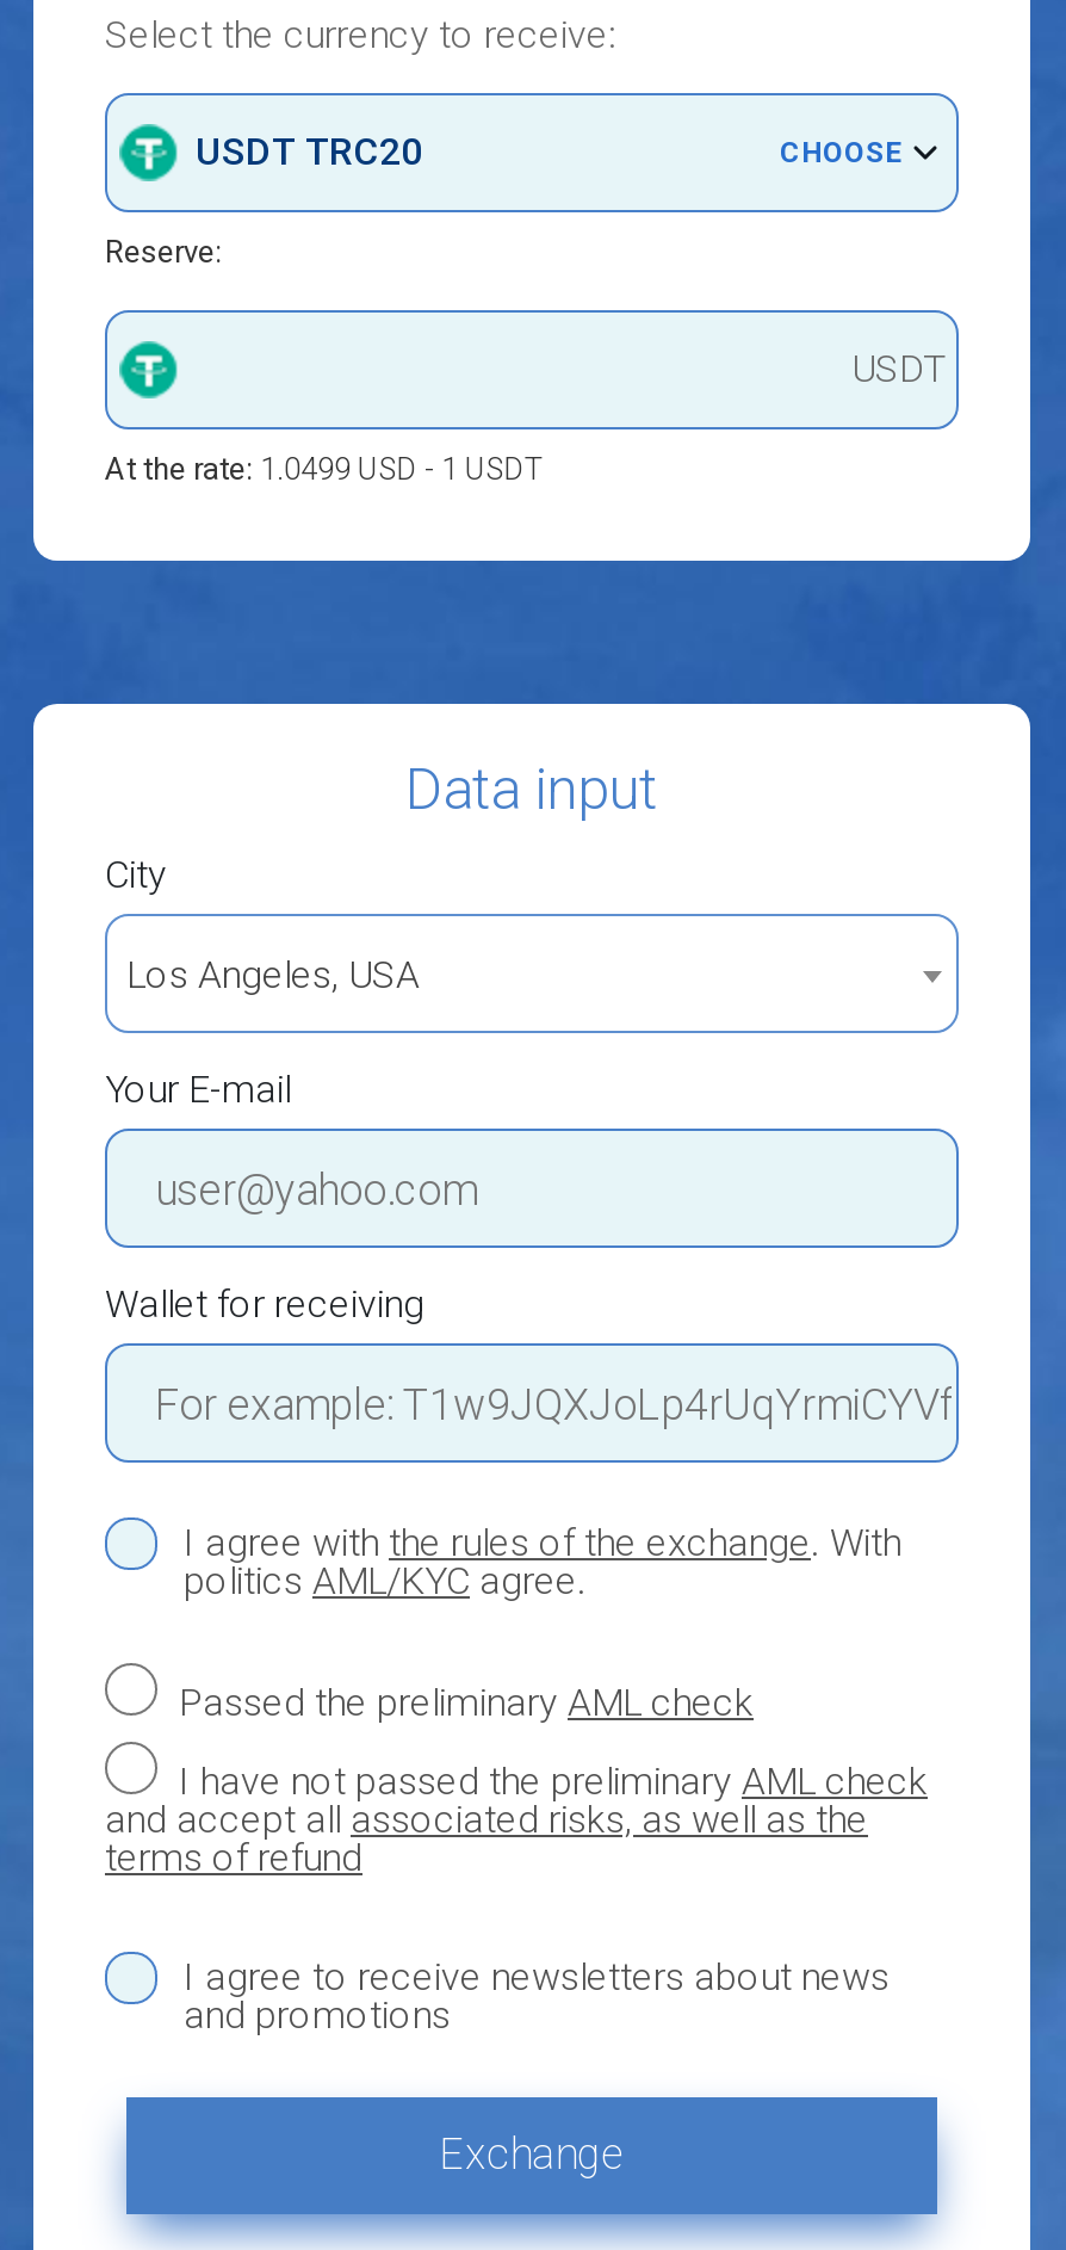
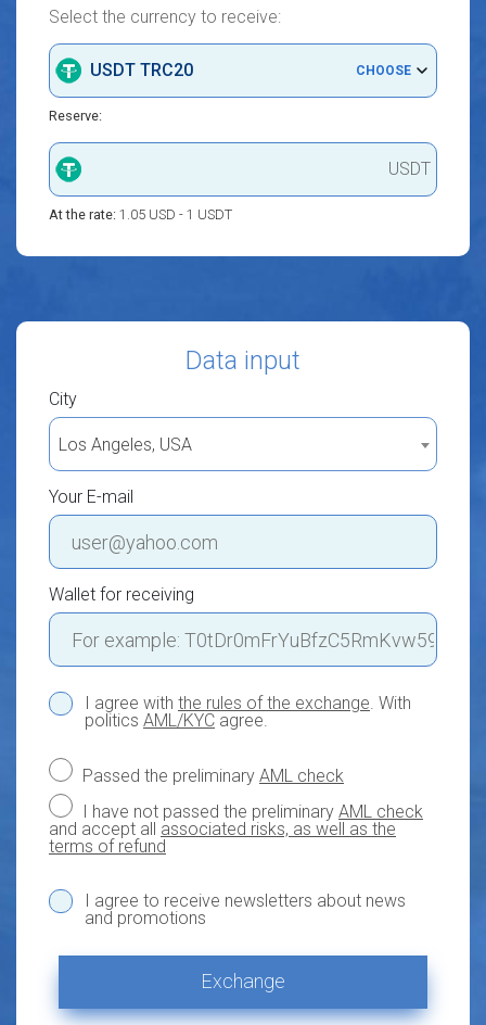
- At the rate: 1.0499 USD - 1 USDT
+ At the rate: 1.05 USD - 1 USDT
